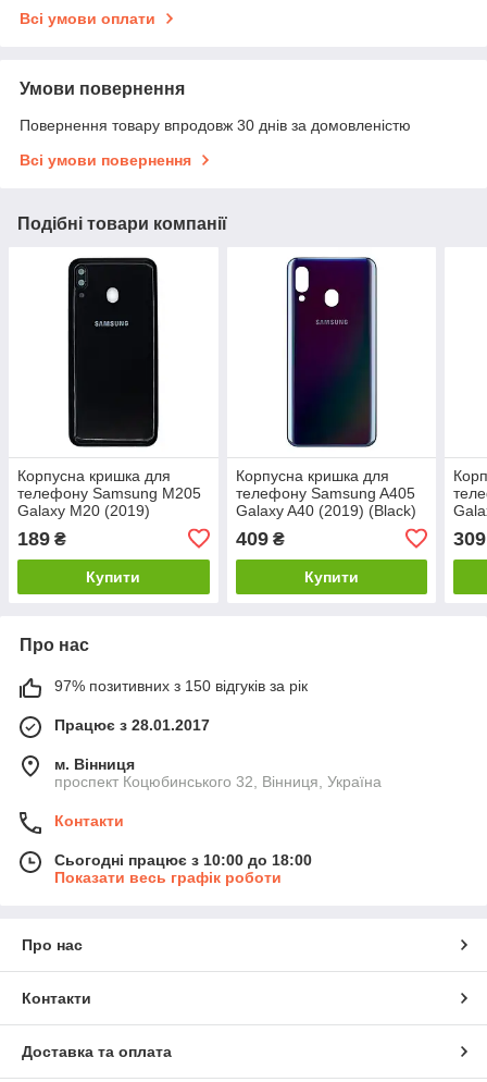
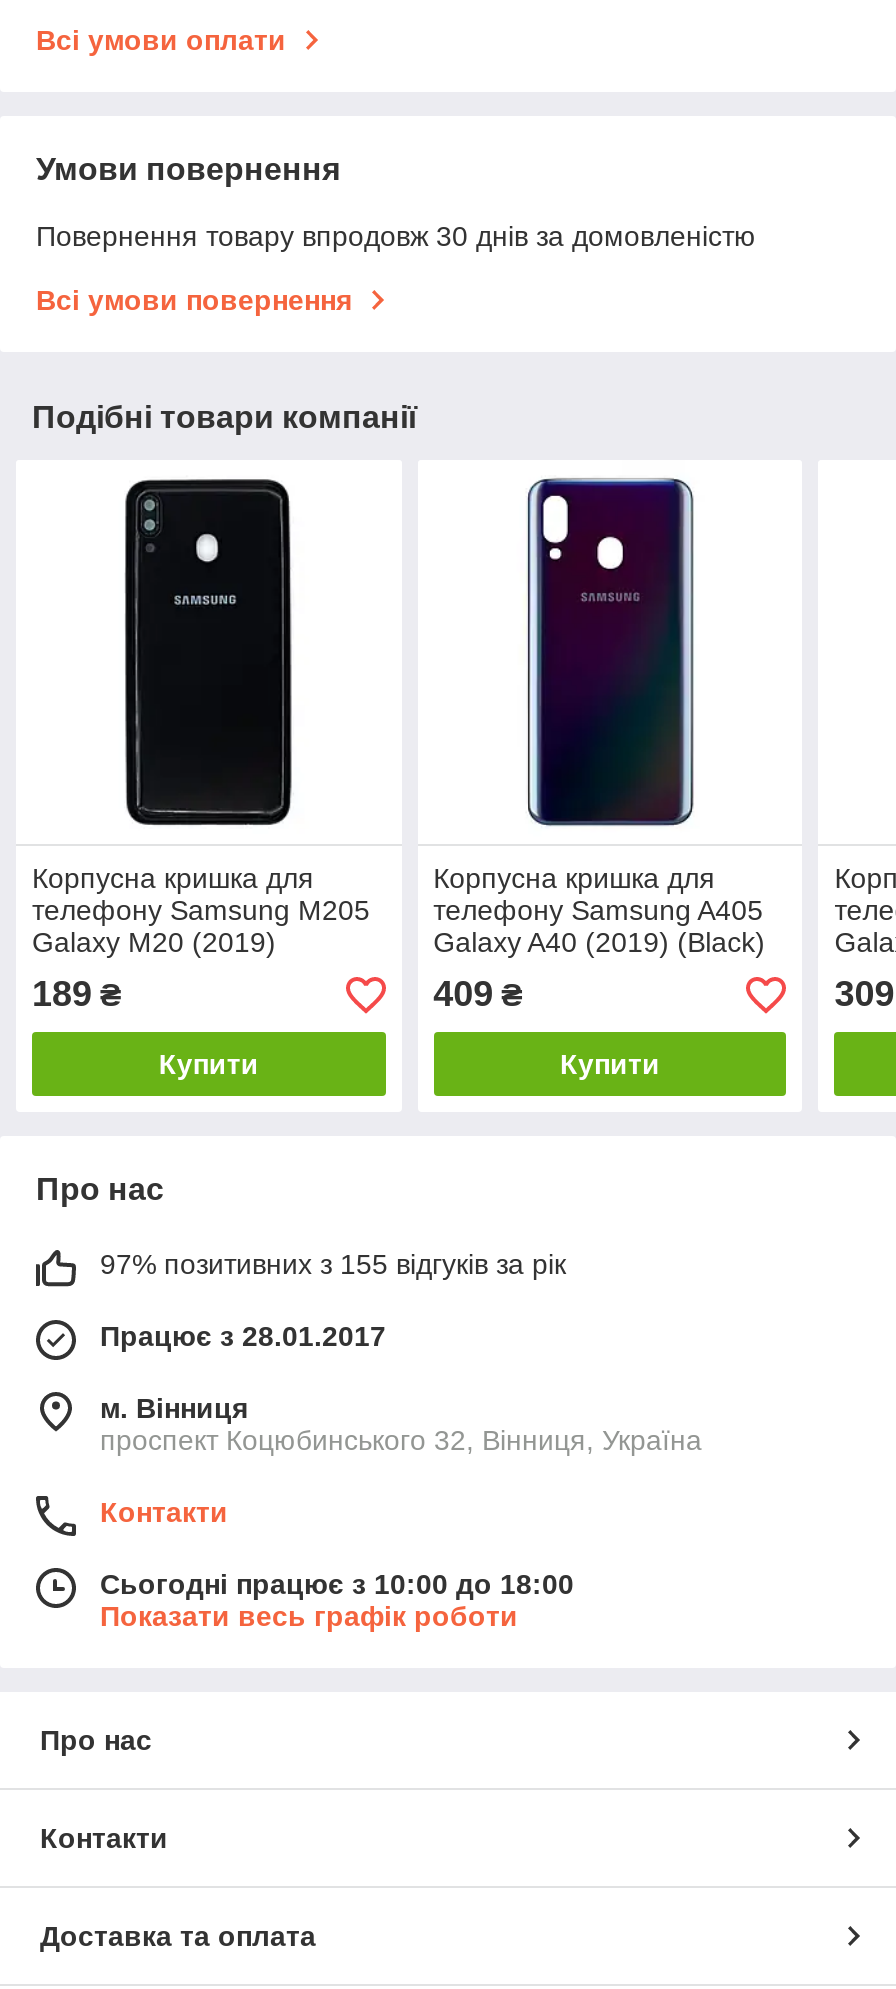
- 97% позитивних з 150 відгуків за рік
+ 97% позитивних з 155 відгуків за рік
